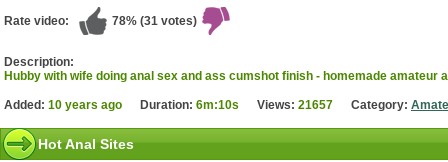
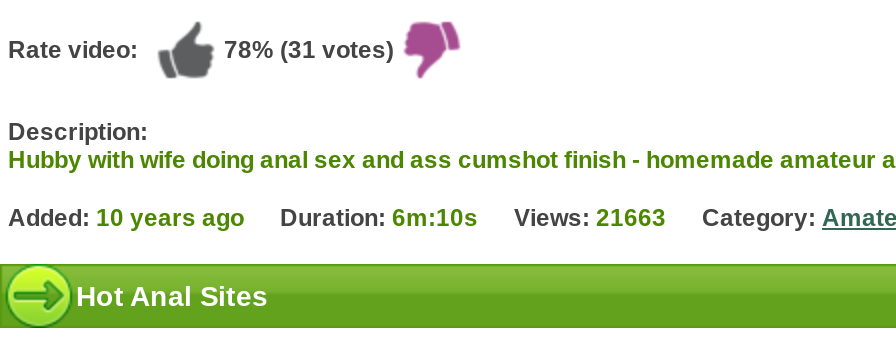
- Views: 21657
+ Views: 21663
